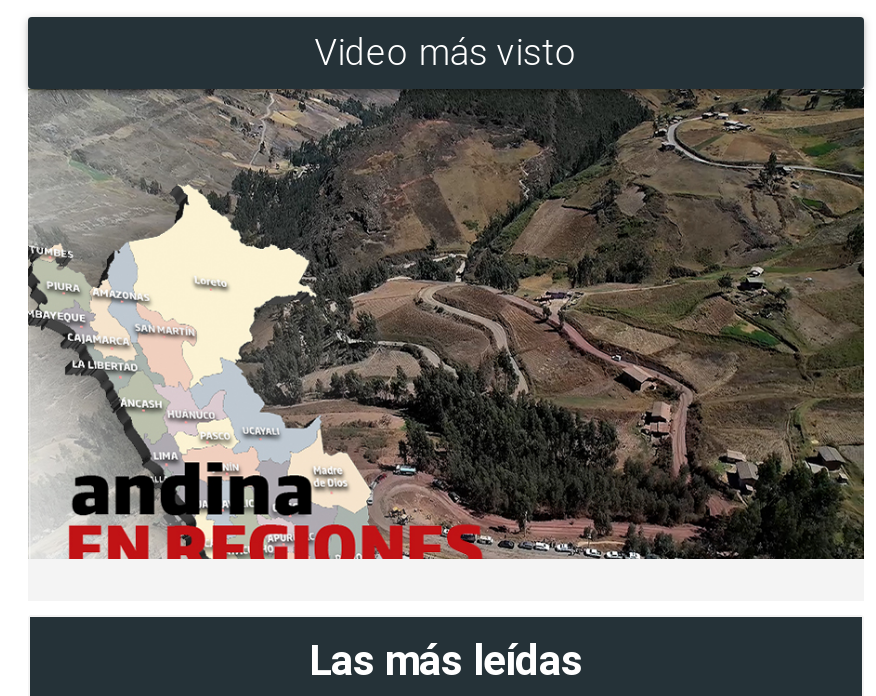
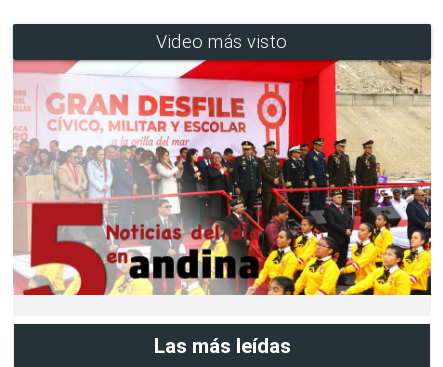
- [image]
+ [image]
